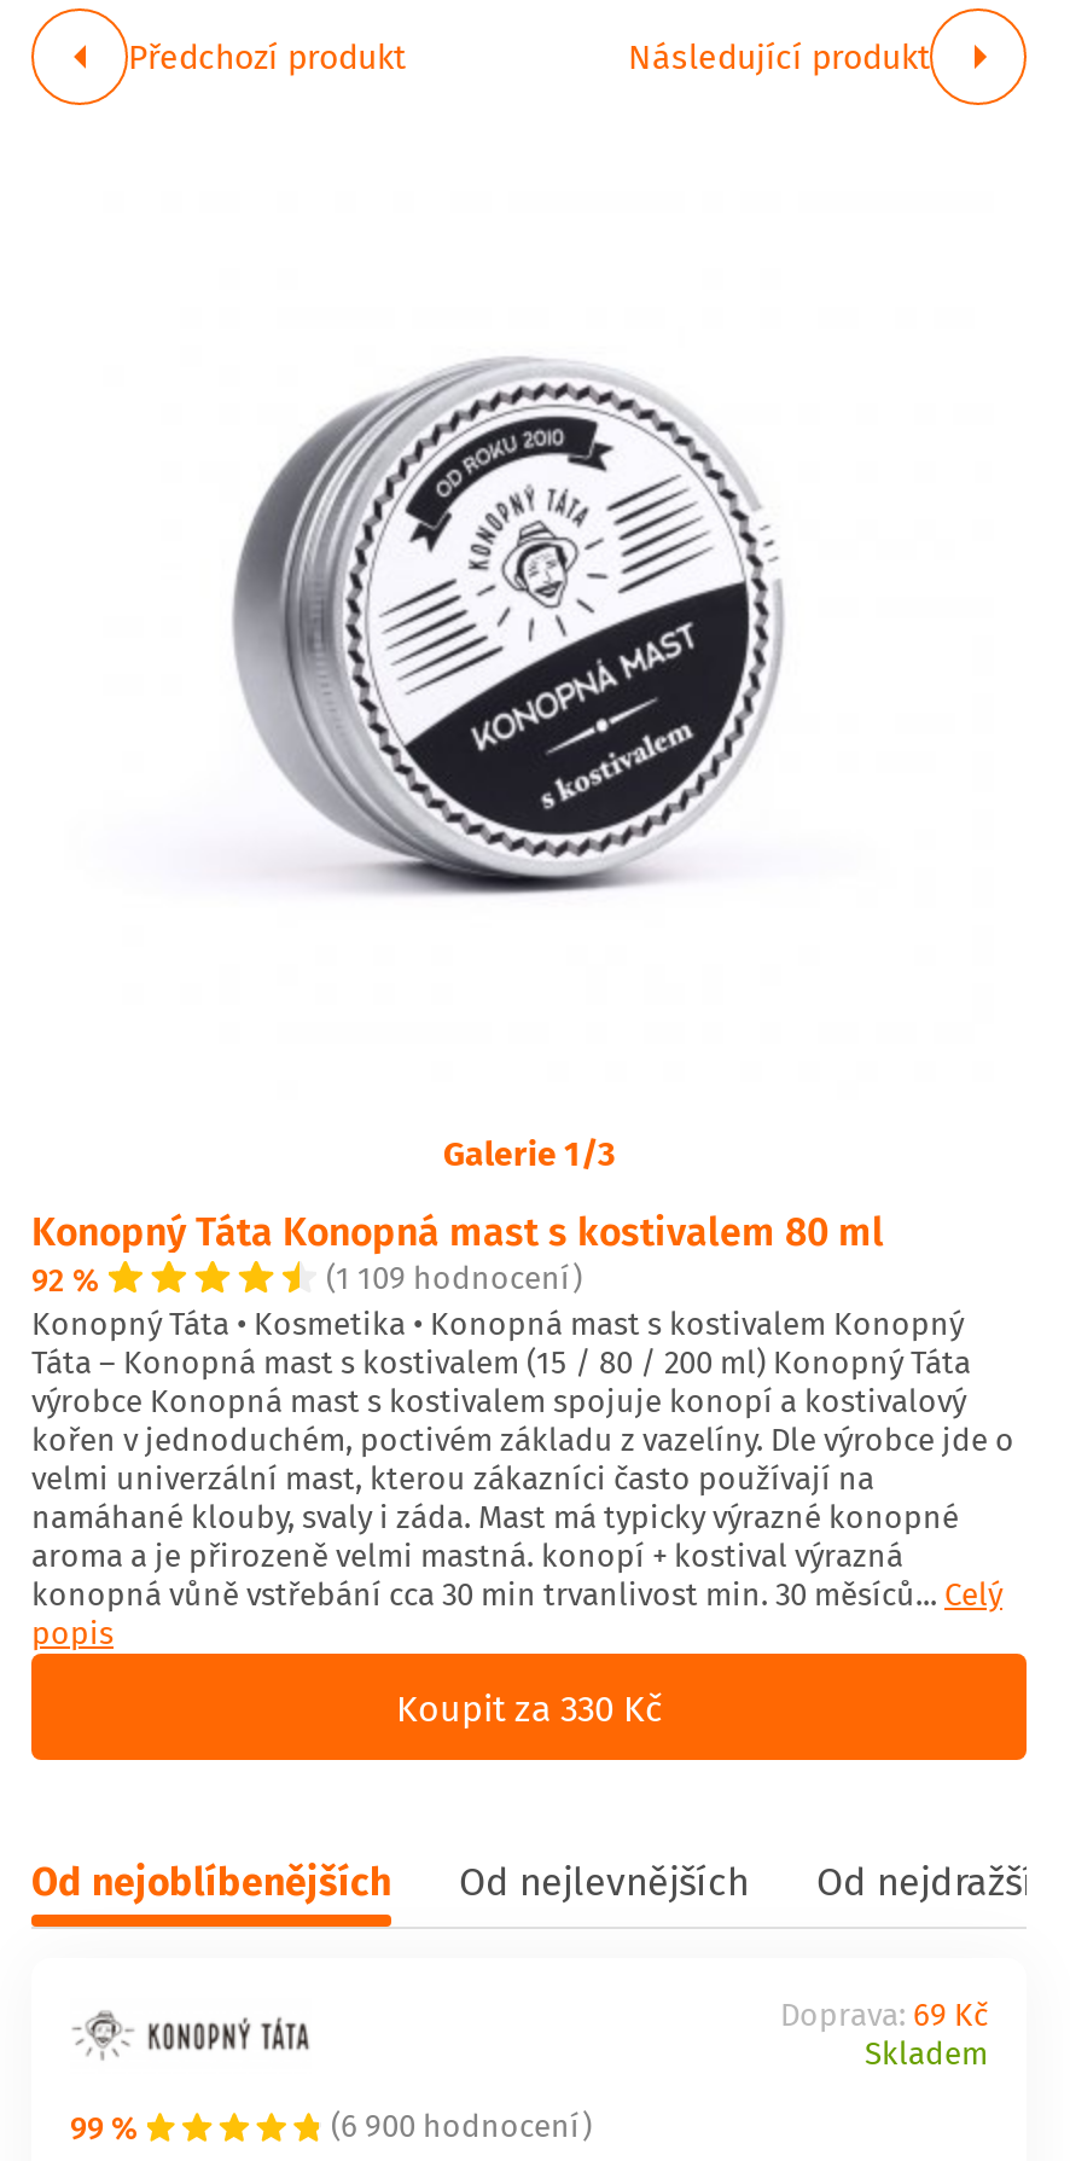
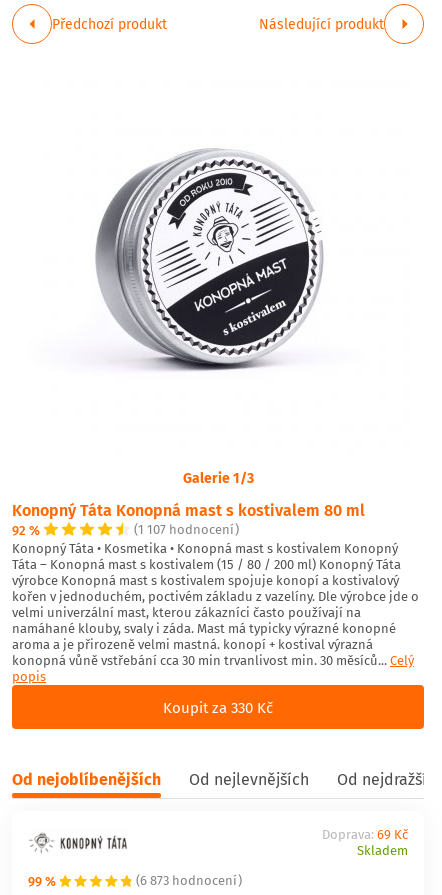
- (1 109 hodnocení)
+ (1 107 hodnocení)

- (6 900 hodnocení)
+ (6 873 hodnocení)
